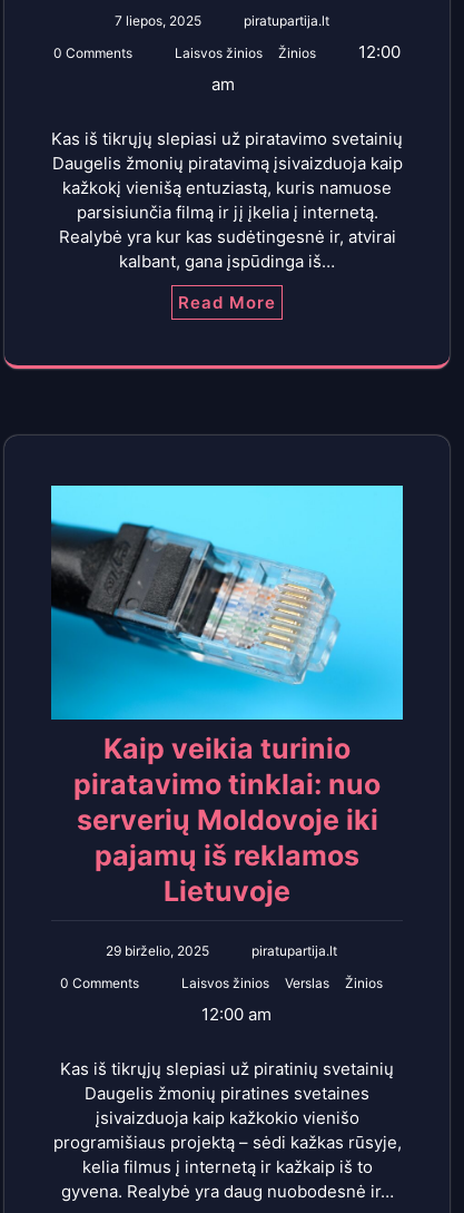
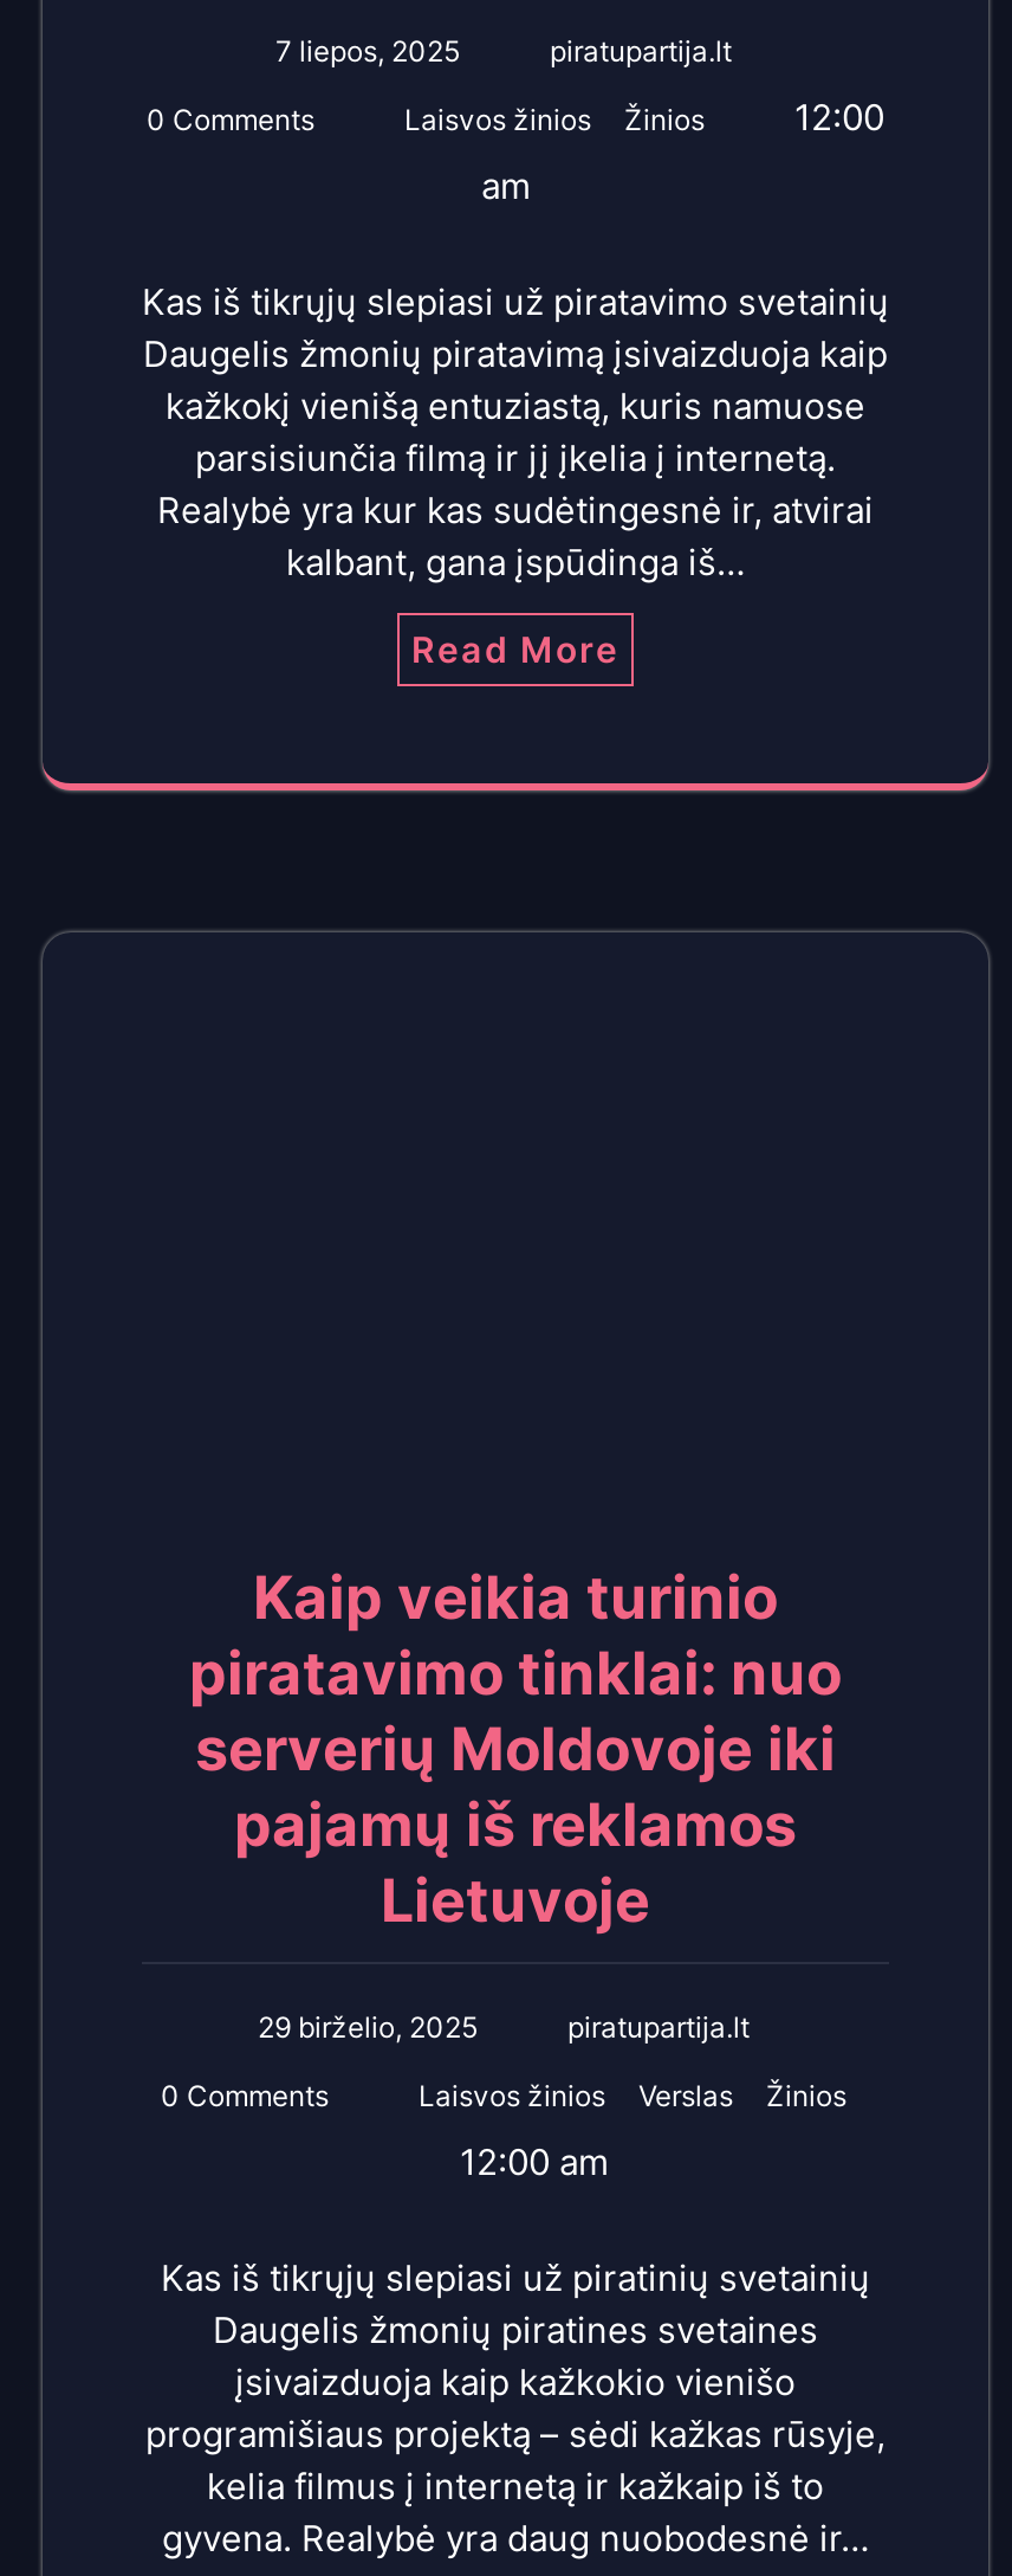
- [image]
